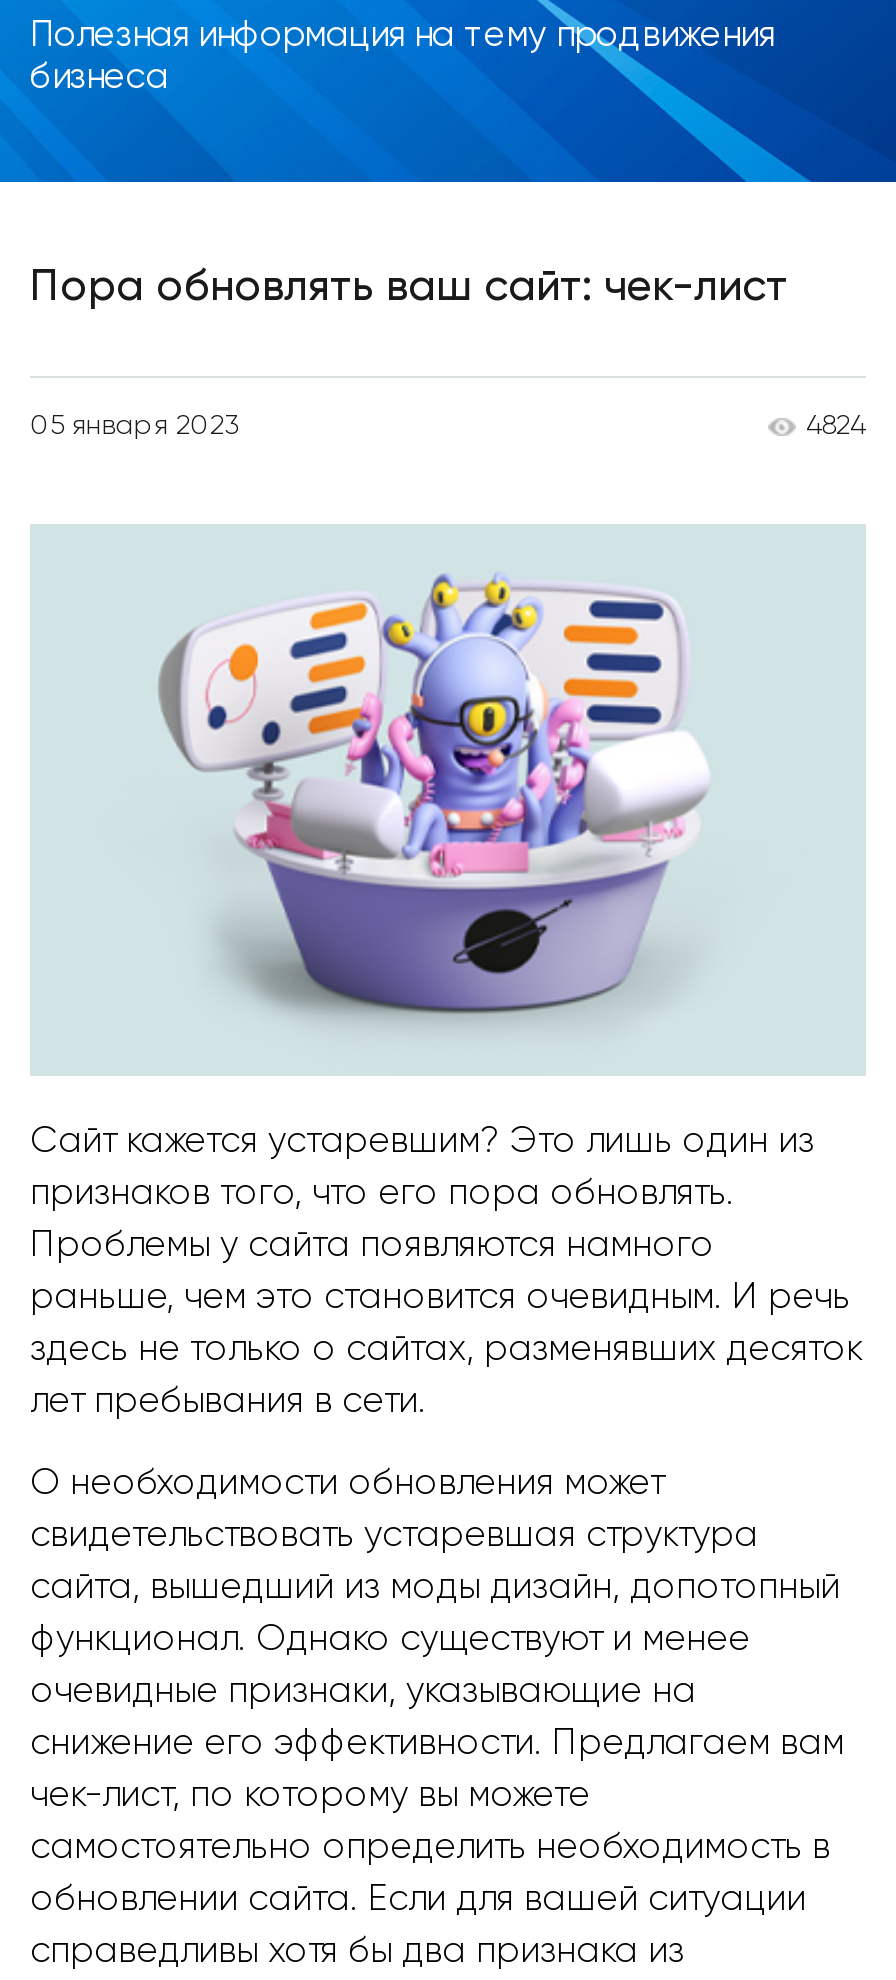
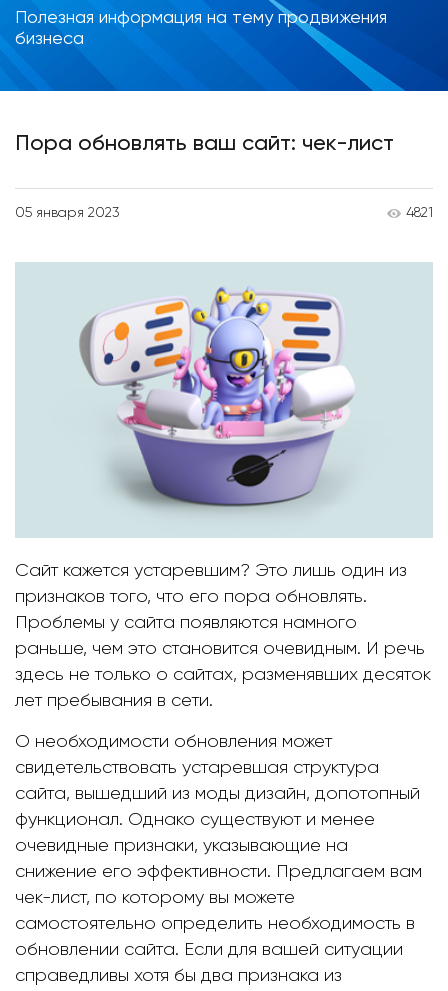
- 4824
+ 4821
